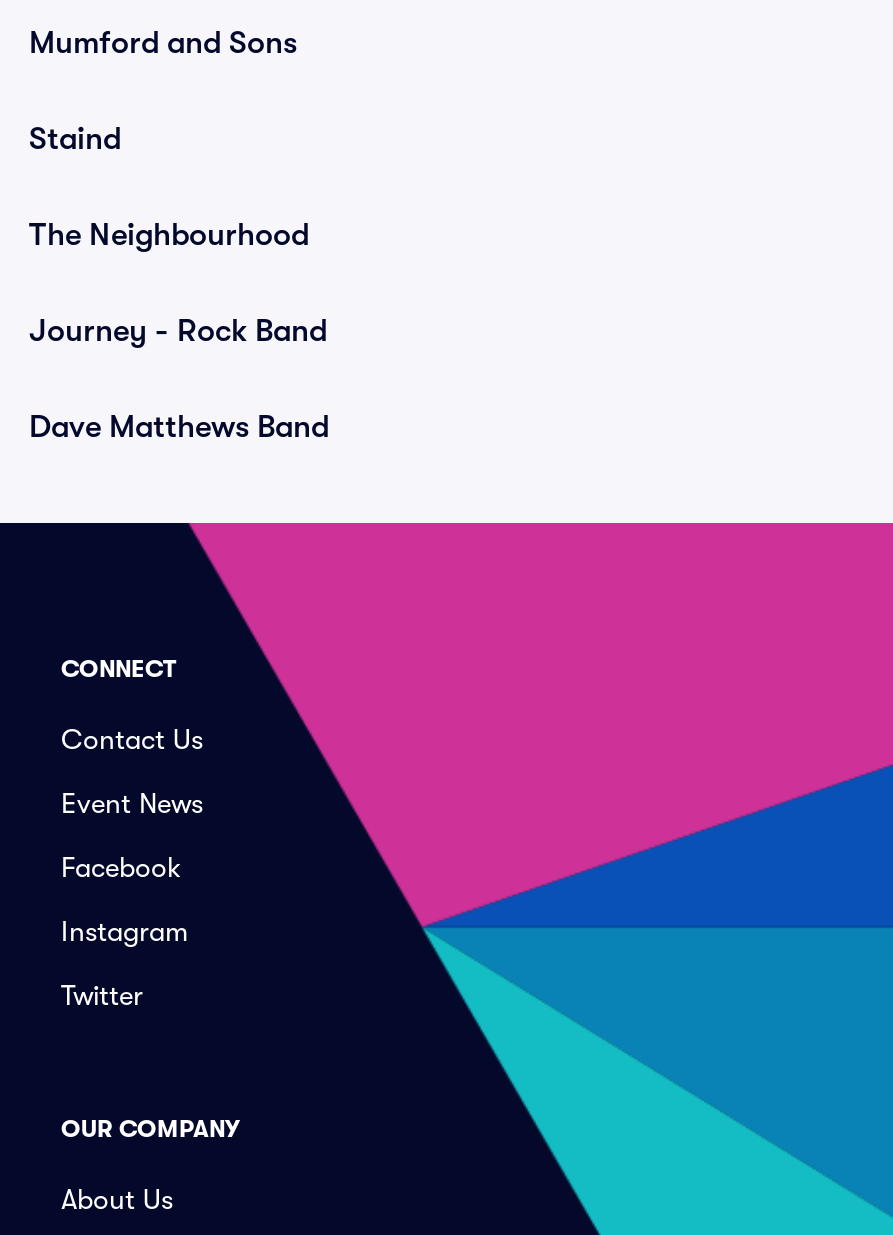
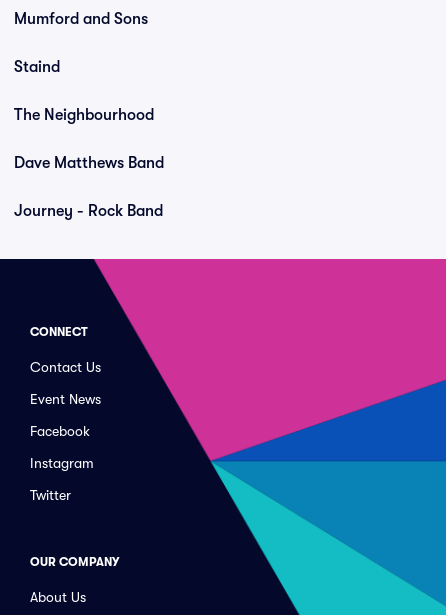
moved down: Journey - Rock Band

moved up: Dave Matthews Band
